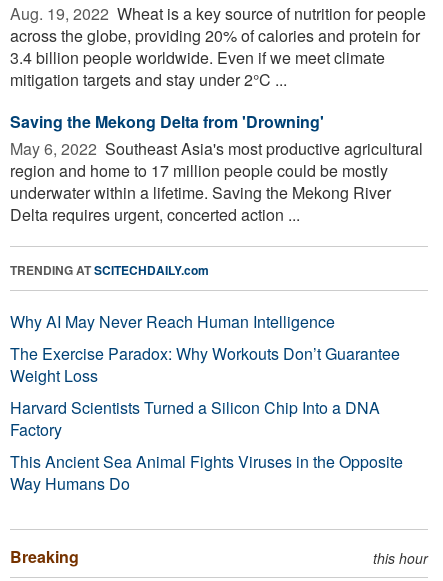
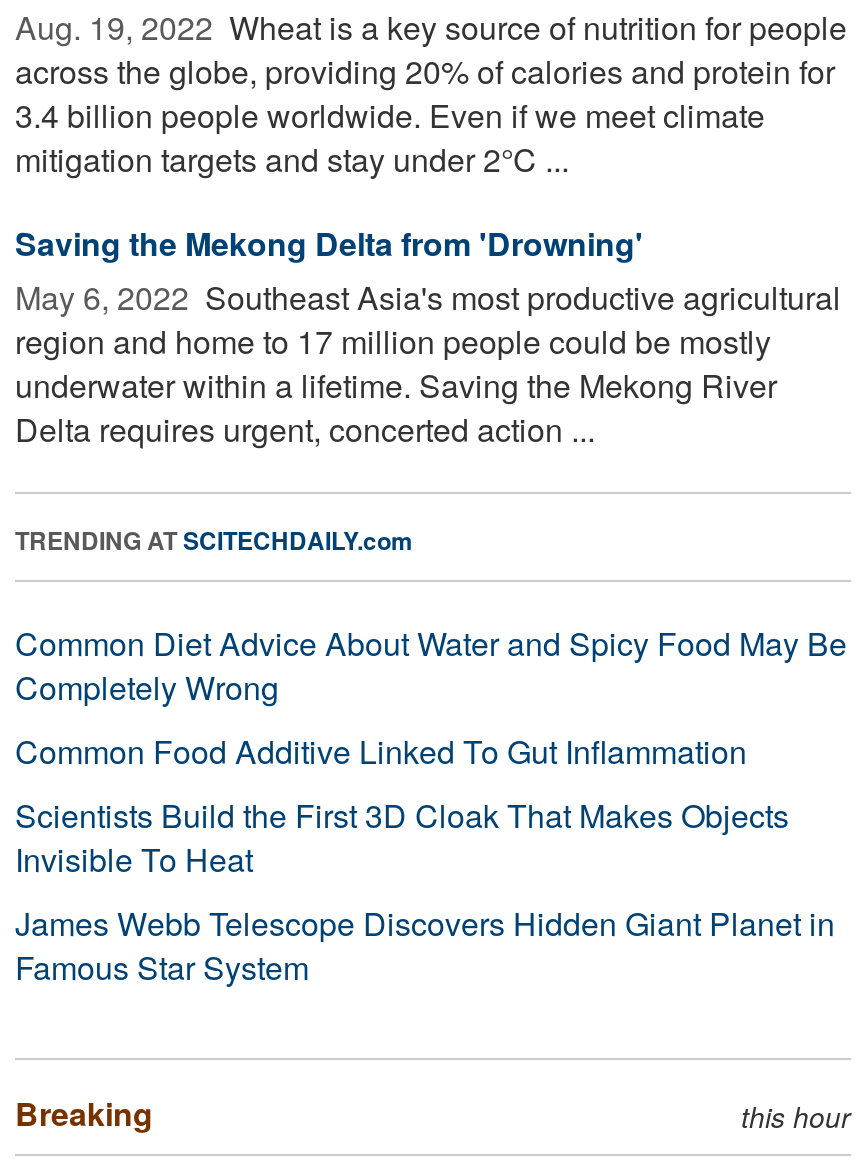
- Why AI May Never Reach Human Intelligence
- The Exercise Paradox: Why Workouts Don’t Guarantee
- Weight Loss
- Harvard Scientists Turned a Silicon Chip Into a DNA
- Factory
- This Ancient Sea Animal Fights Viruses in the Opposite
- Way Humans Do
+ Common Diet Advice About Water and Spicy Food May Be
+ Completely Wrong
+ Common Food Additive Linked To Gut Inflammation
+ Scientists Build the First 3D Cloak That Makes Objects
+ Invisible To Heat
+ James Webb Telescope Discovers Hidden Giant Planet in
+ Famous Star System
